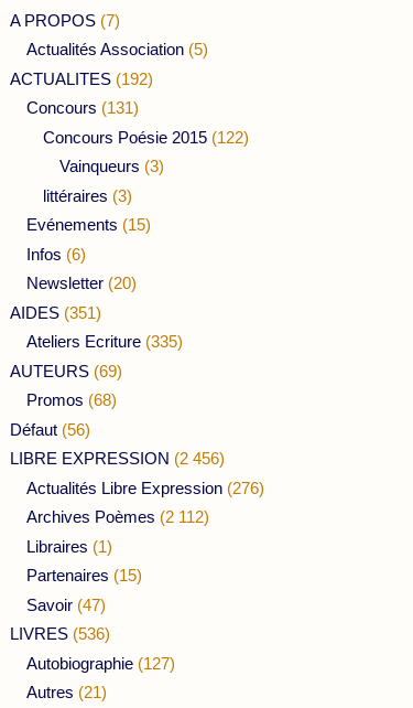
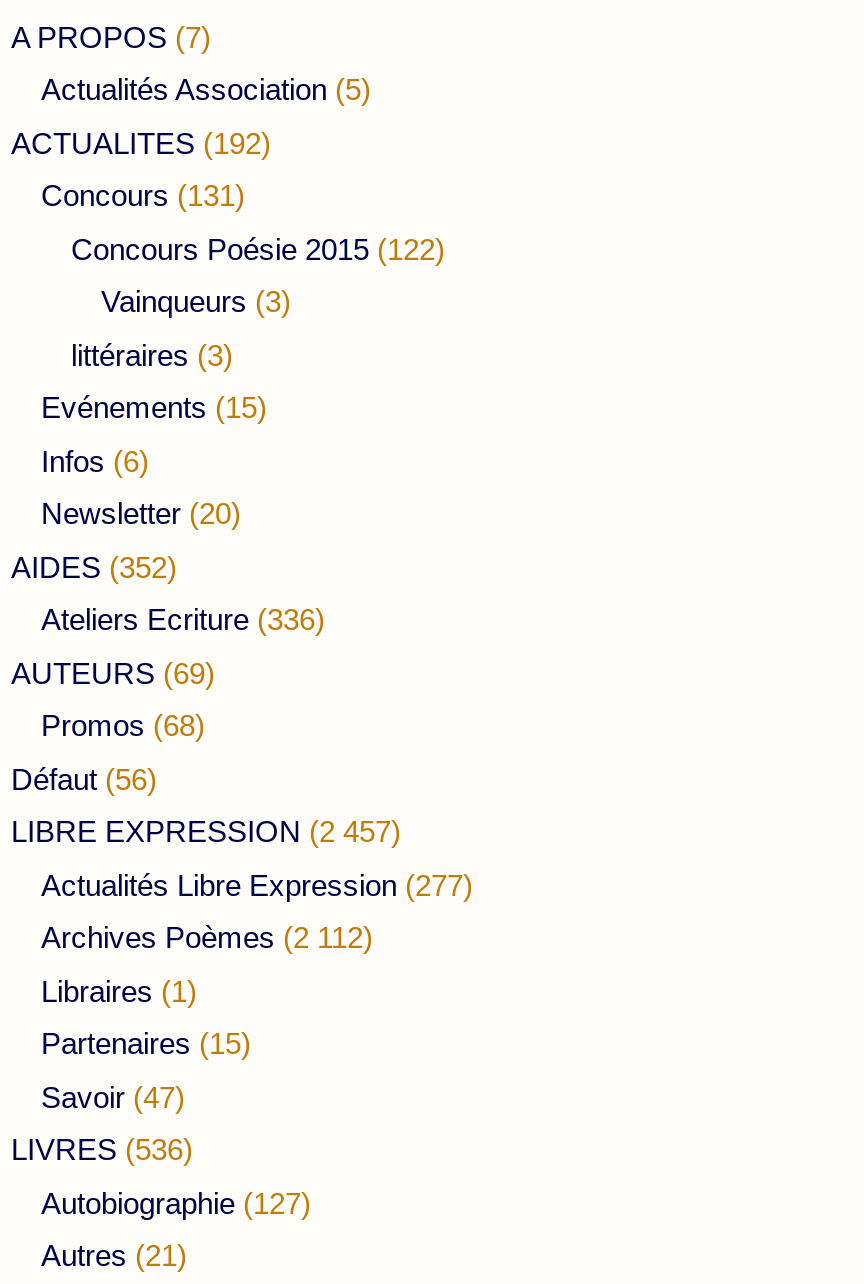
- AIDES (351)
+ AIDES (352)

- Ateliers Ecriture (335)
+ Ateliers Ecriture (336)

- LIBRE EXPRESSION (2 456)
+ LIBRE EXPRESSION (2 457)

- Actualités Libre Expression (276)
+ Actualités Libre Expression (277)
